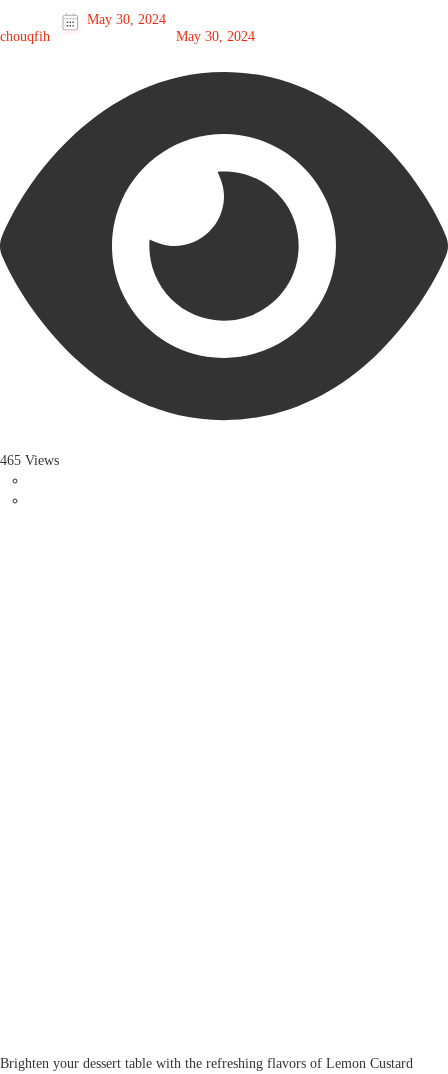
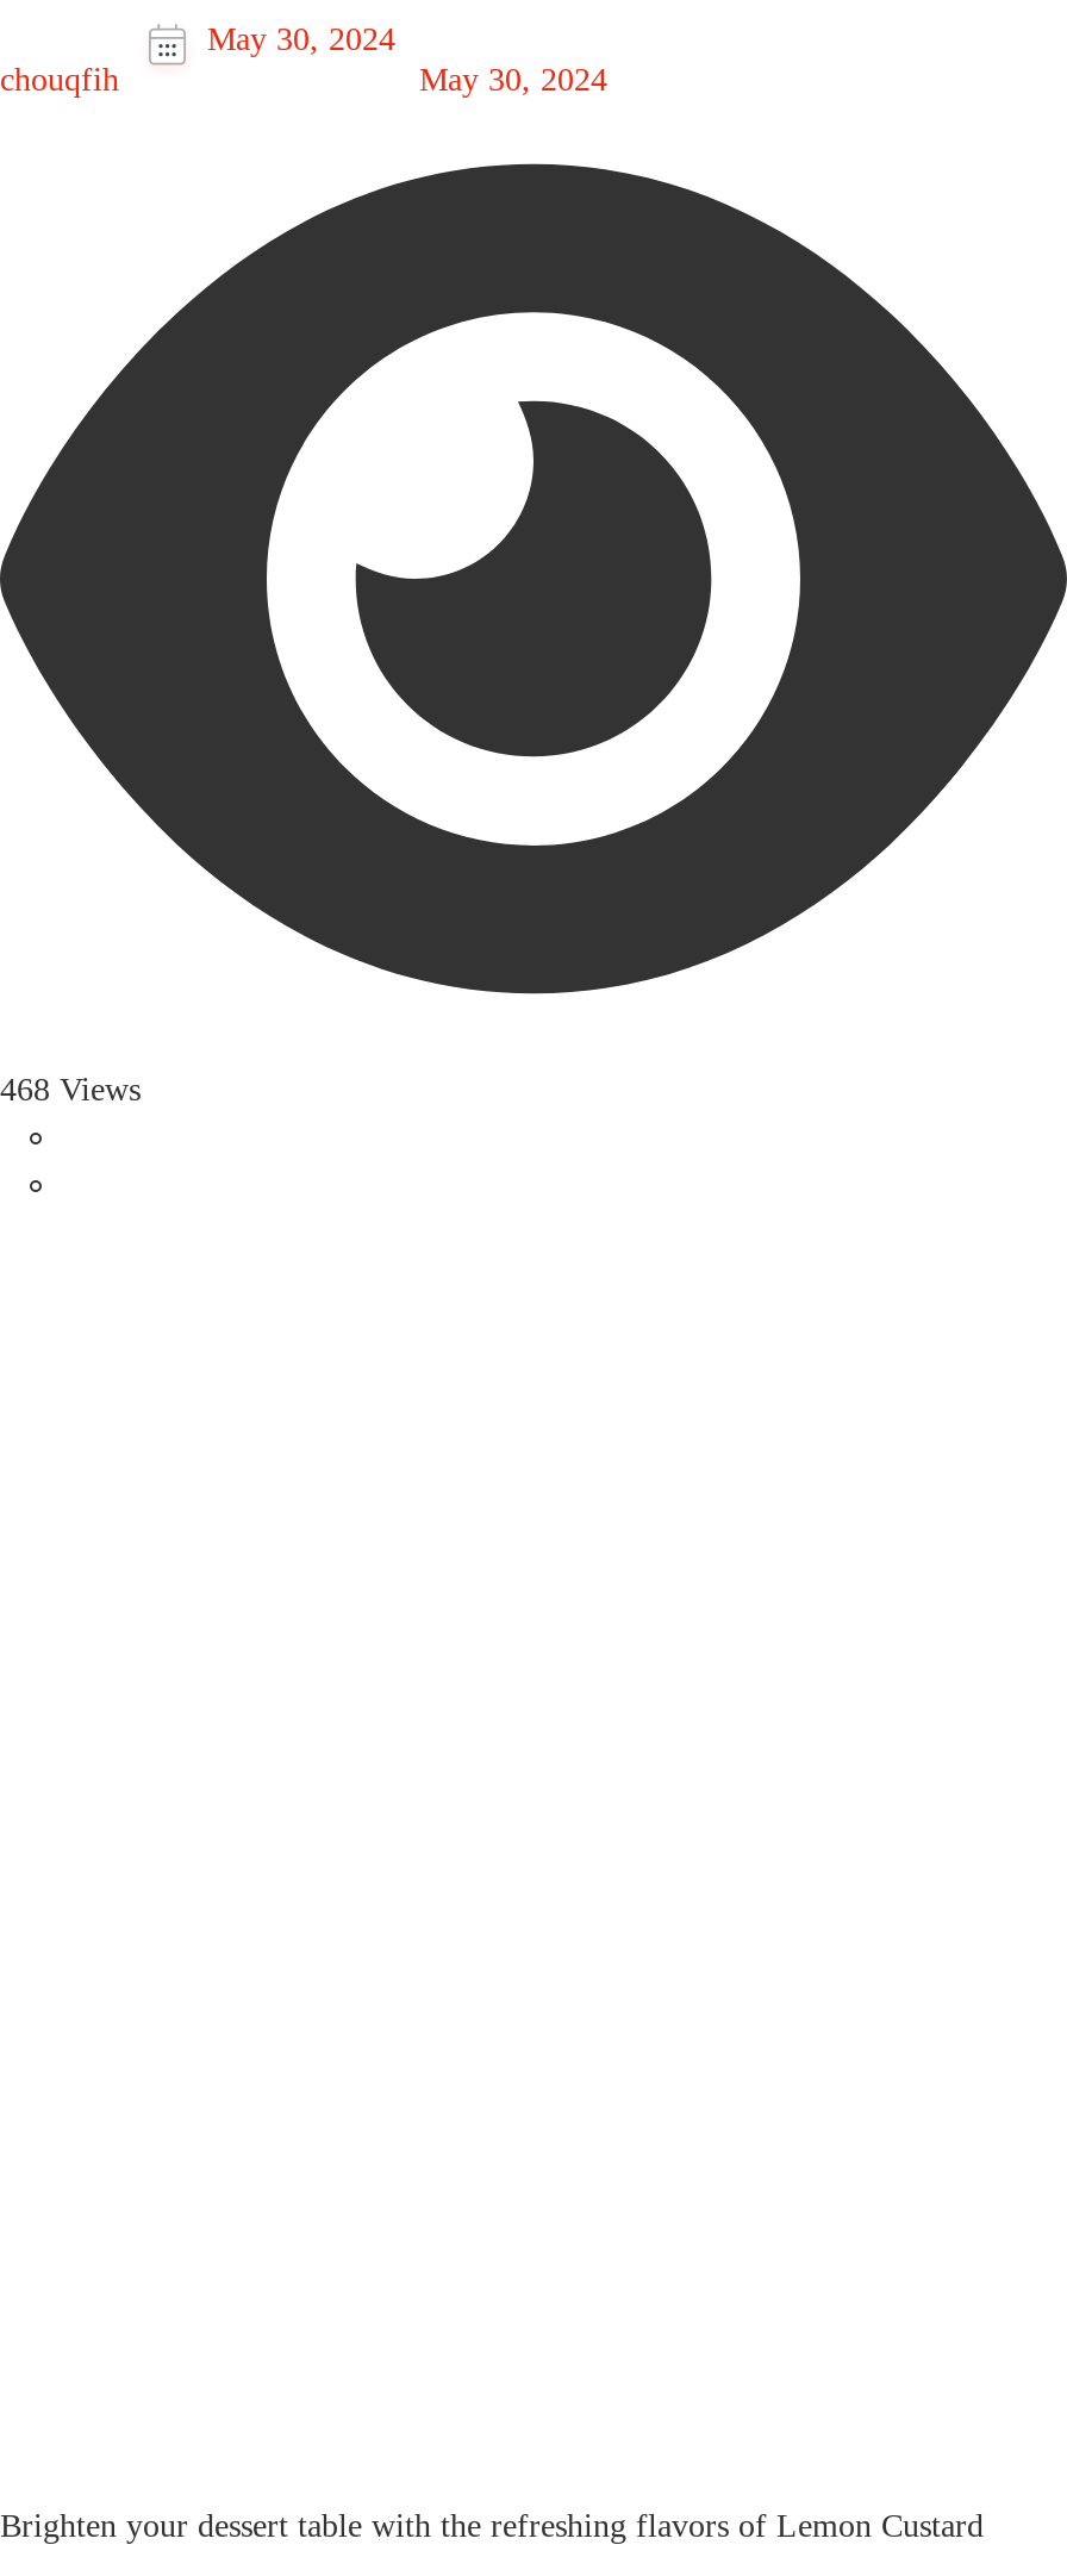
- 465 Views
+ 468 Views
